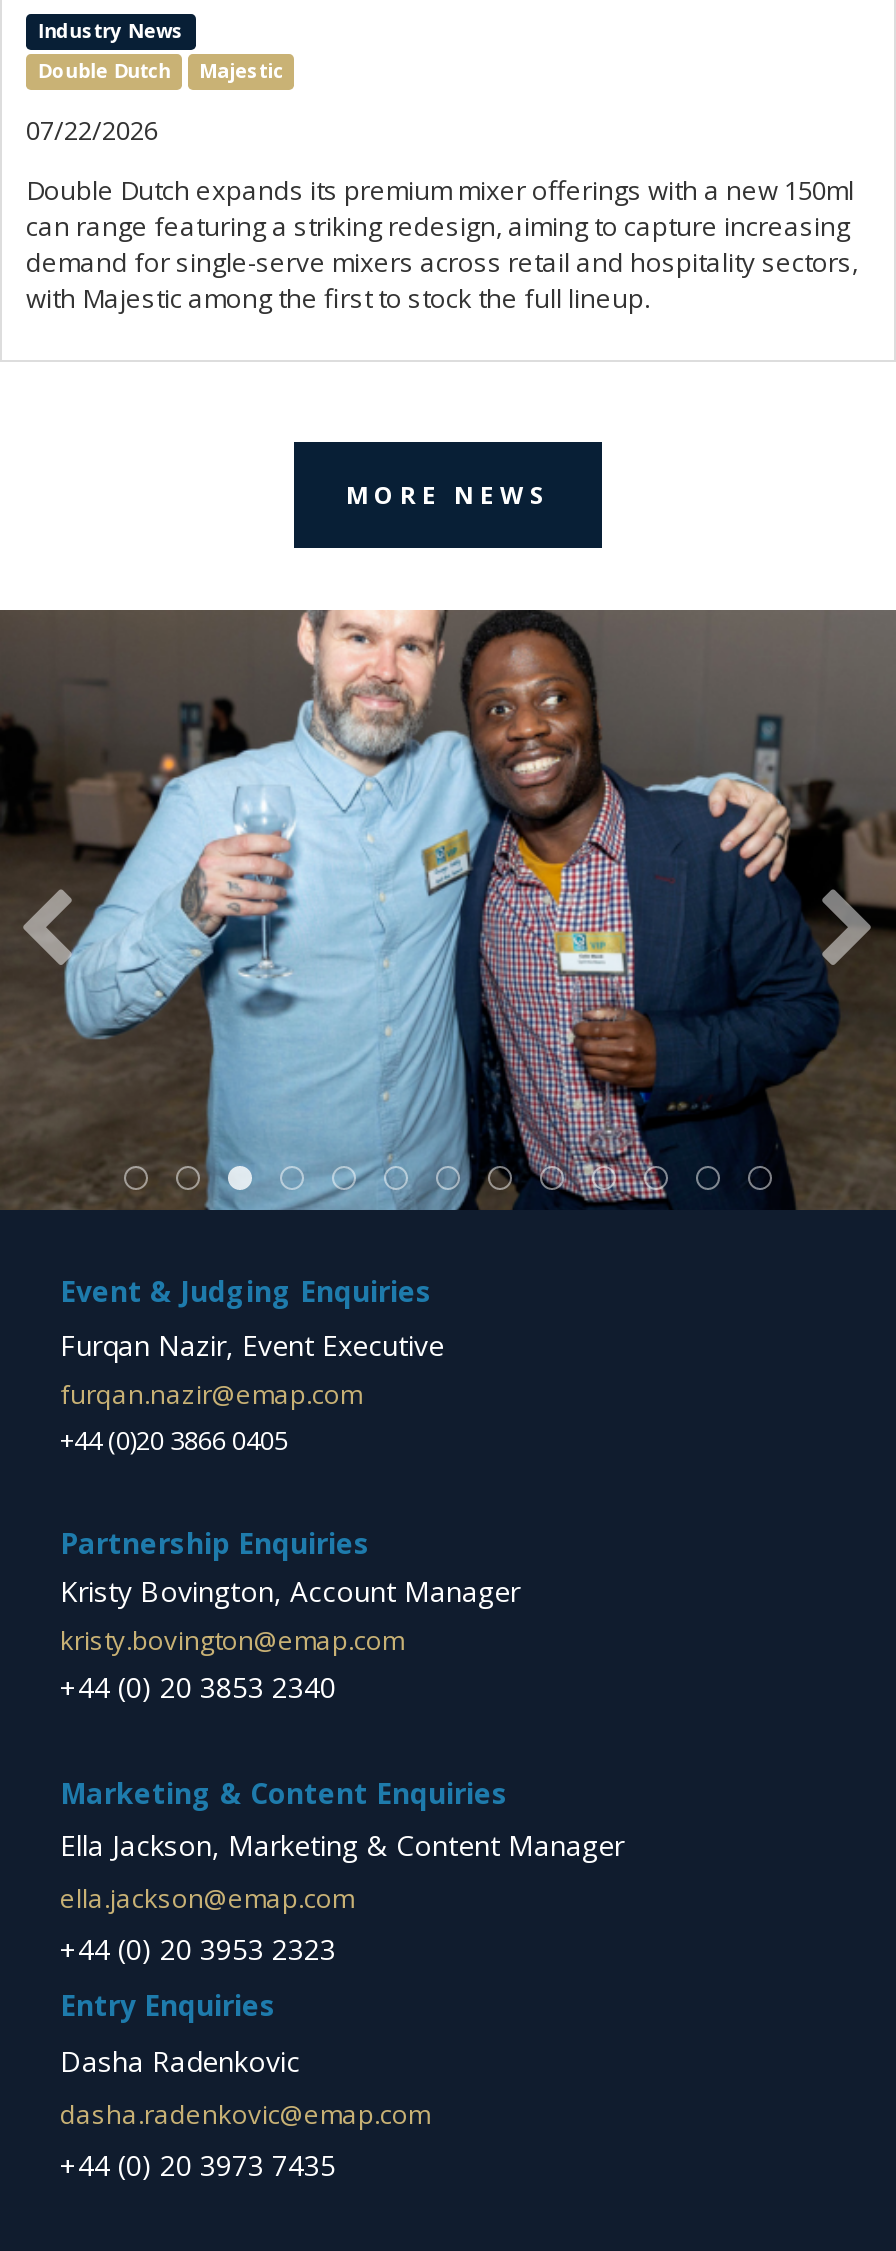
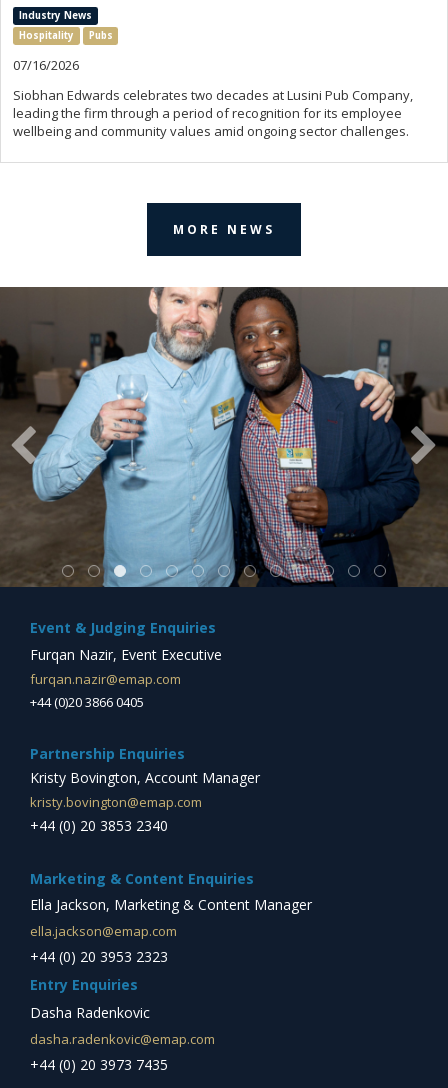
- Double Dutch
- Majestic
+ Hospitality
+ Pubs

- 07/22/2026
+ 07/16/2026

- Double Dutch expands its premium mixer offerings with a new 150ml
- can range featuring a striking redesign, aiming to capture increasing
- demand for single-serve mixers across retail and hospitality sectors,
- with Majestic among the first to stock the full lineup.
+ Siobhan Edwards celebrates two decades at Lusini Pub Company,
+ leading the firm through a period of recognition for its employee
+ wellbeing and community values amid ongoing sector challenges.
